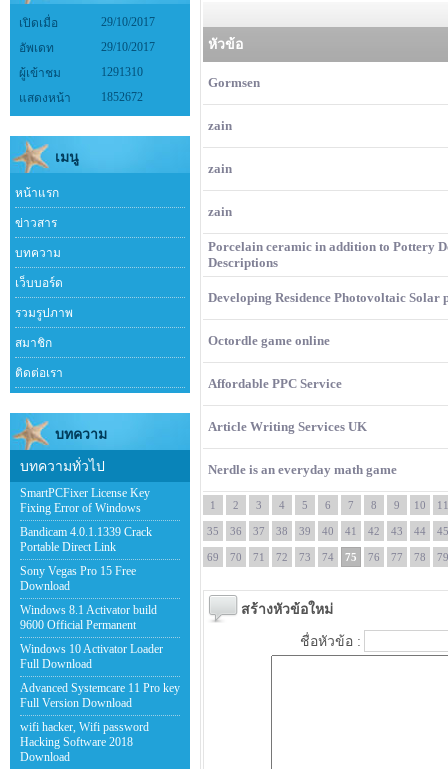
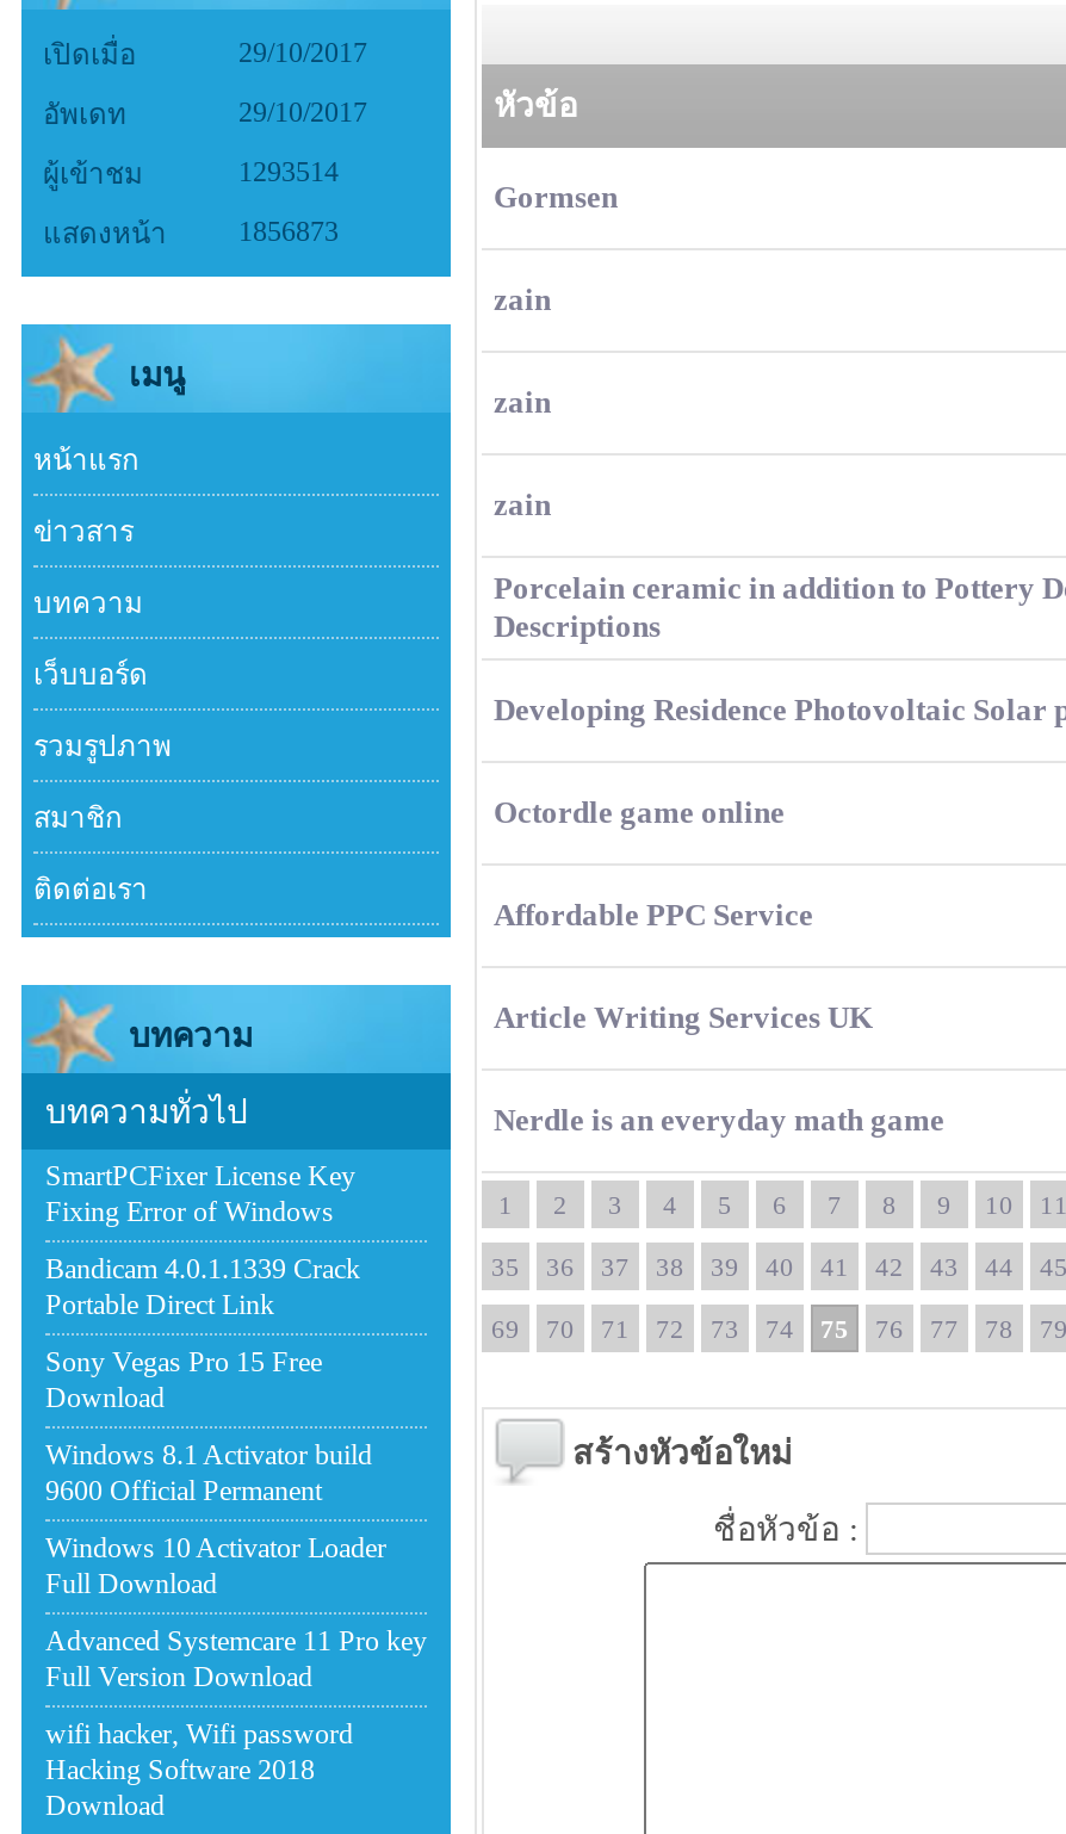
- 1291310
+ 1293514

- 1852672
+ 1856873
